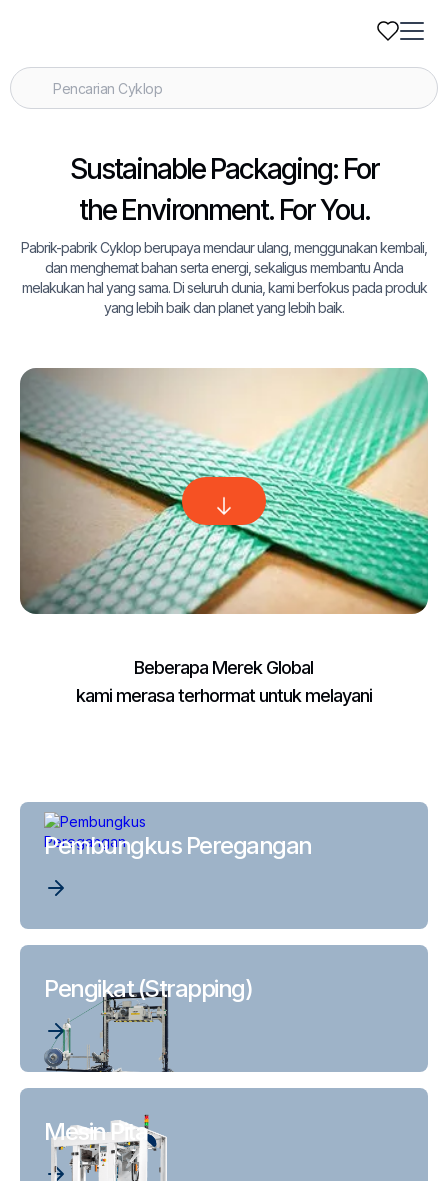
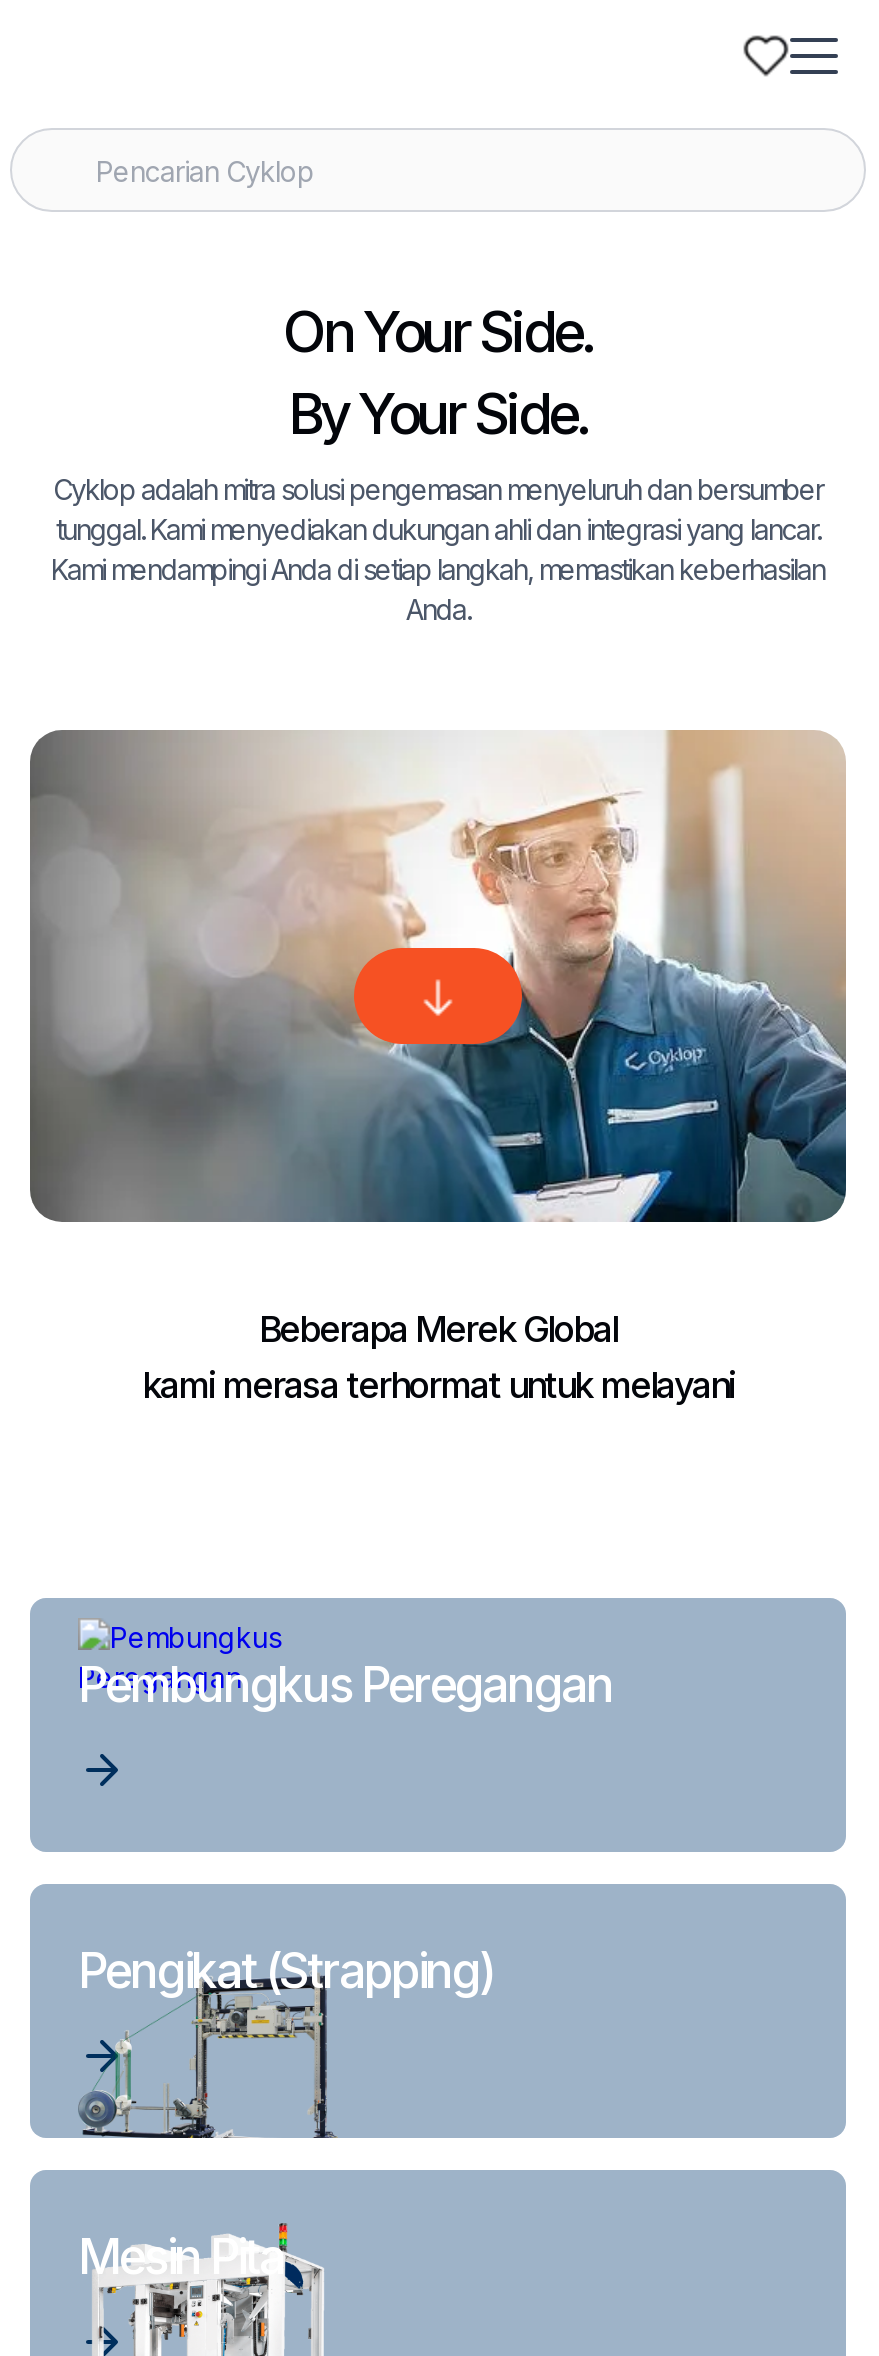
- Sustainable Packaging: For
- the Environment. For You.
- Pabrik-pabrik Cyklop berupaya mendaur ulang, menggunakan kembali,
- dan menghemat bahan serta energi, sekaligus membantu Anda
- melakukan hal yang sama. Di seluruh dunia, kami berfokus pada produk
- yang lebih baik dan planet yang lebih baik.
+ On Your Side.
+ By Your Side.
+ Cyklop adalah mitra solusi pengemasan menyeluruh dan bersumber
+ tunggal. Kami menyediakan dukungan ahli dan integrasi yang lancar.
+ Kami mendampingi Anda di setiap langkah, memastikan keberhasilan
+ Anda.

- [image]
+ [image]
